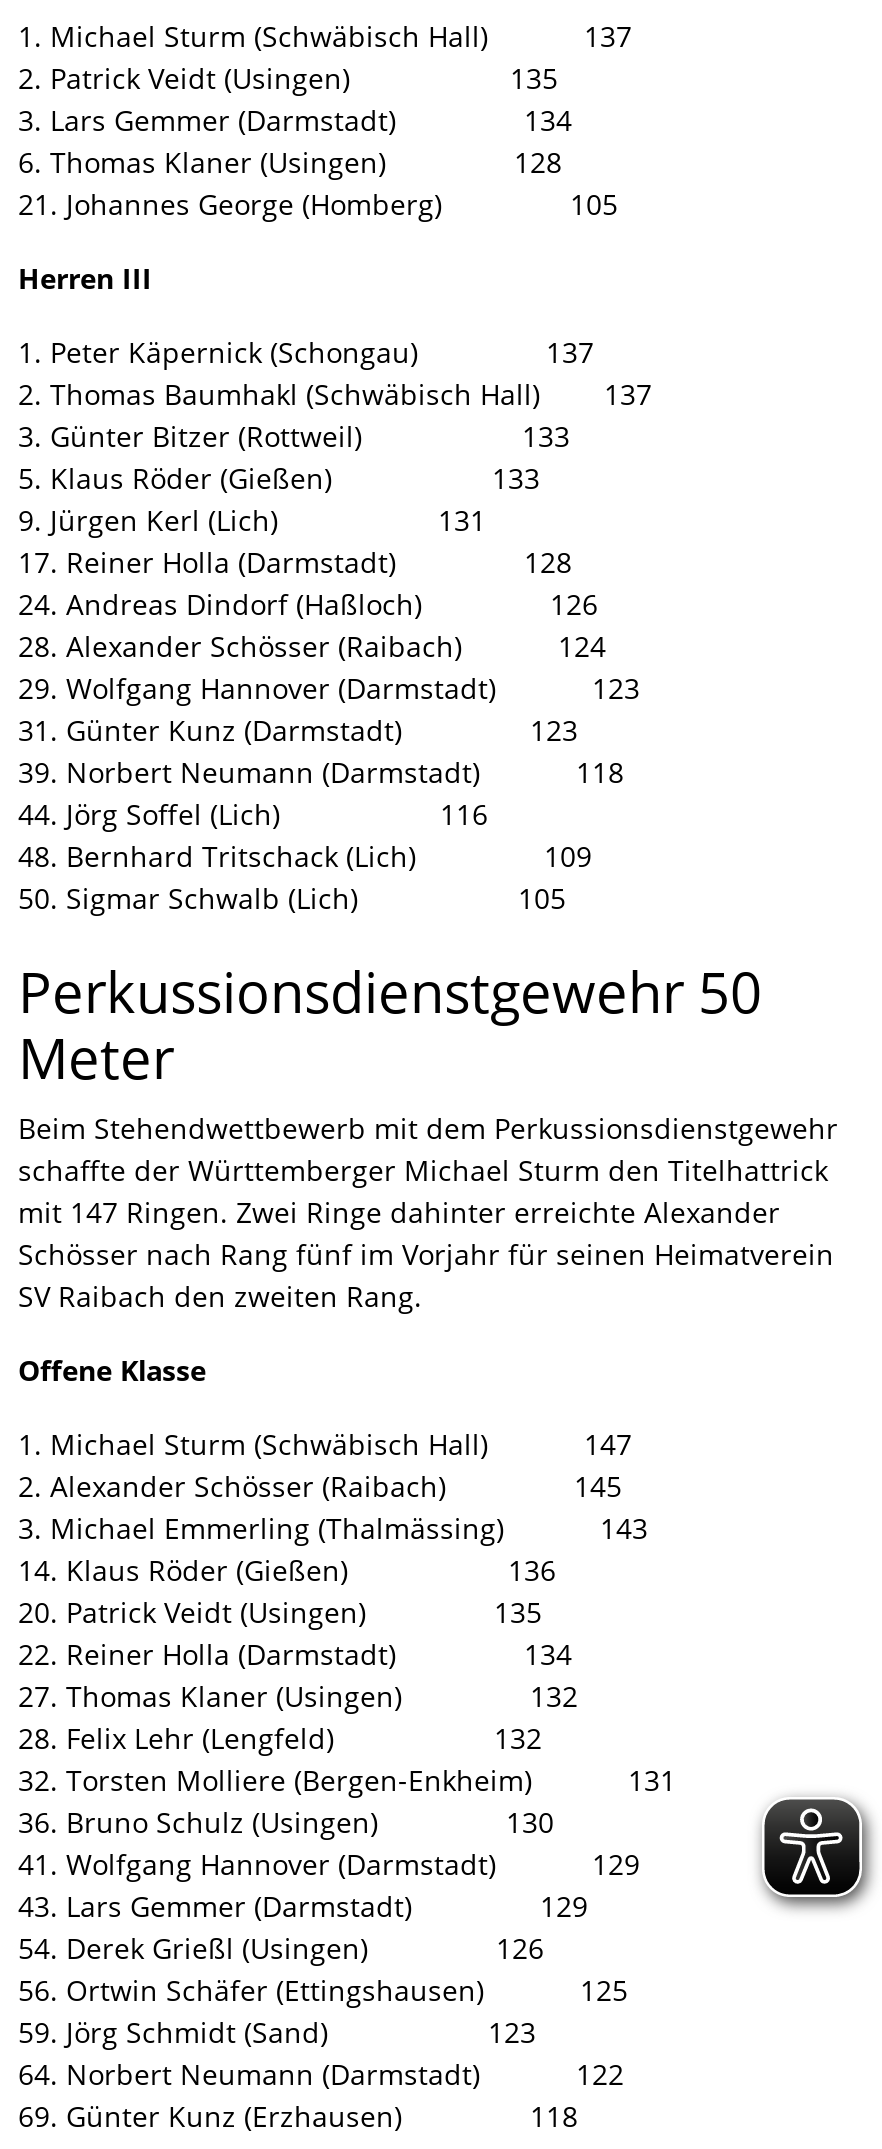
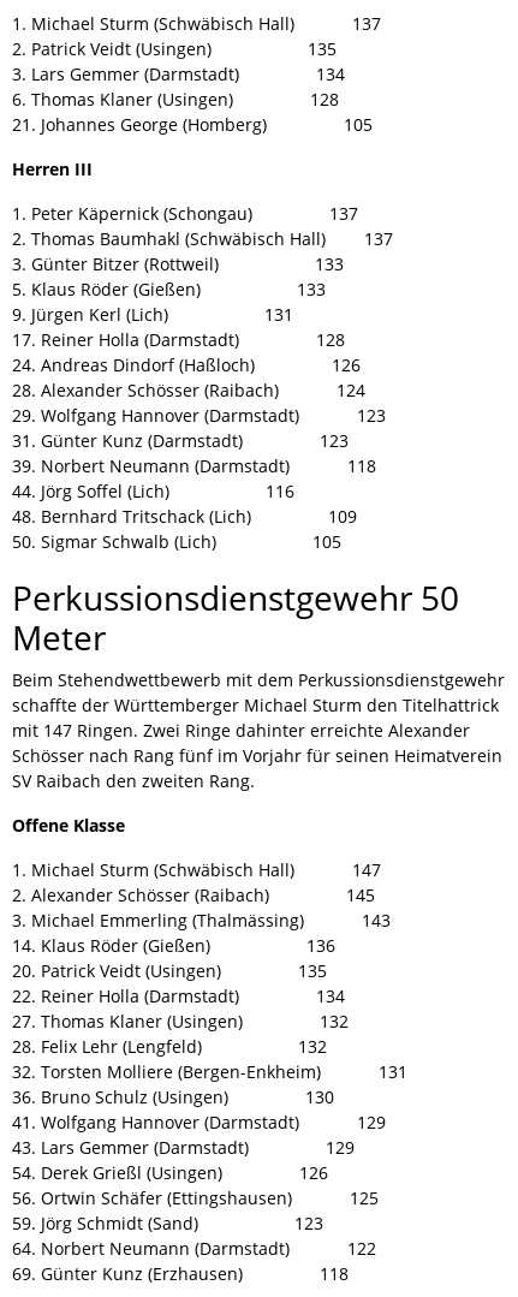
- [image]
